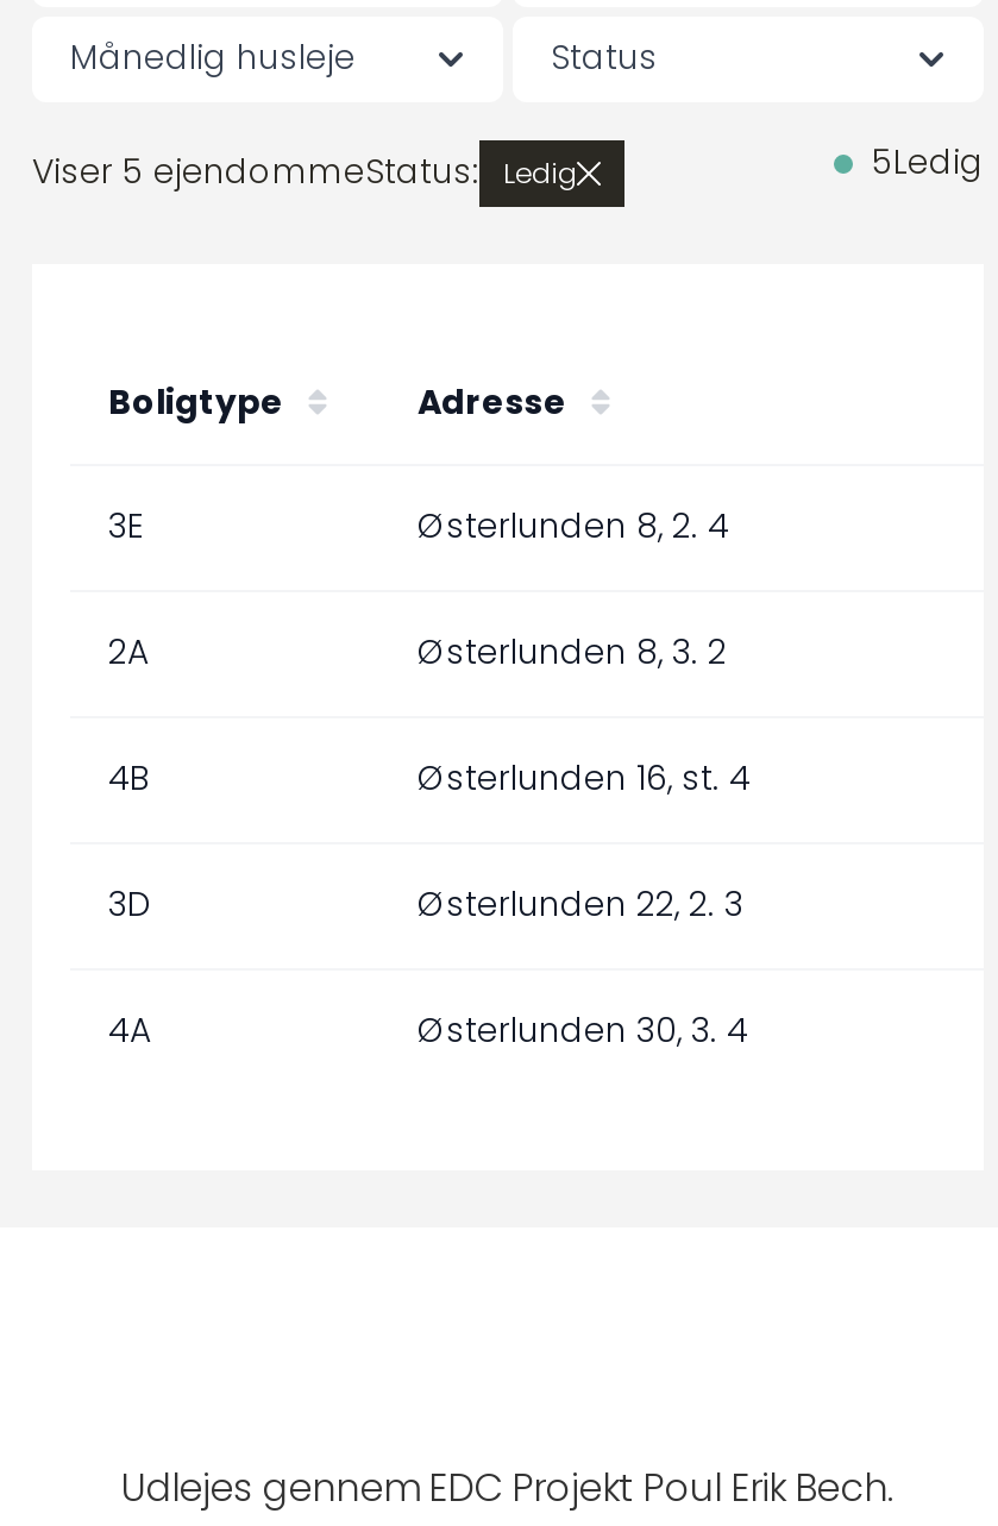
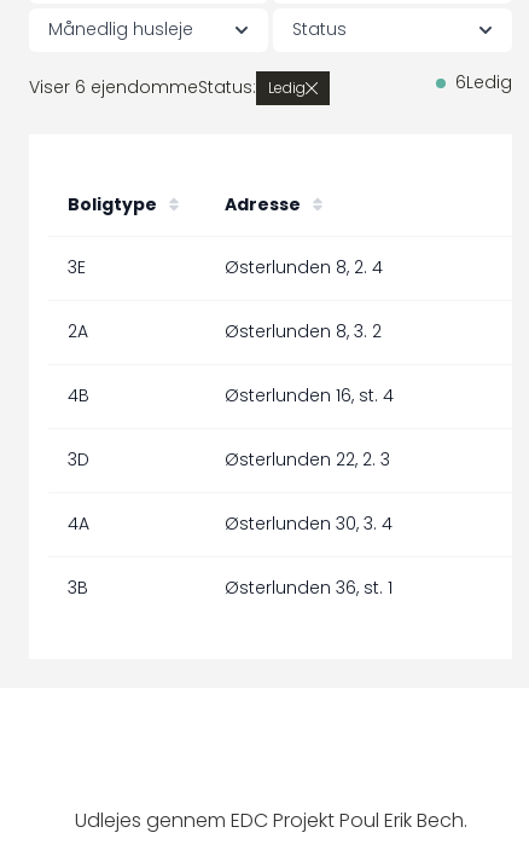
- Viser 5 ejendommeStatus:
+ Viser 6 ejendommeStatus:

- 5Ledig
+ 6Ledig

+ 3B
+ Østerlunden 36, st. 1
